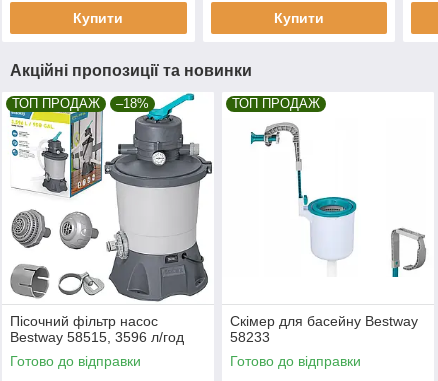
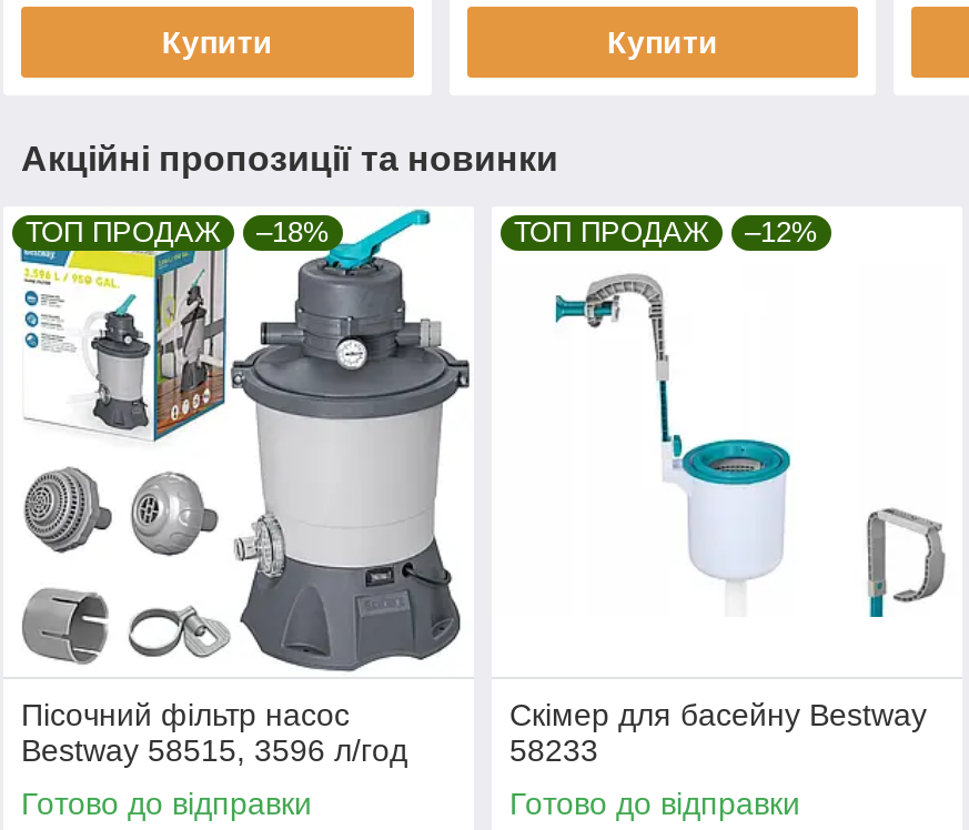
+ –12%
